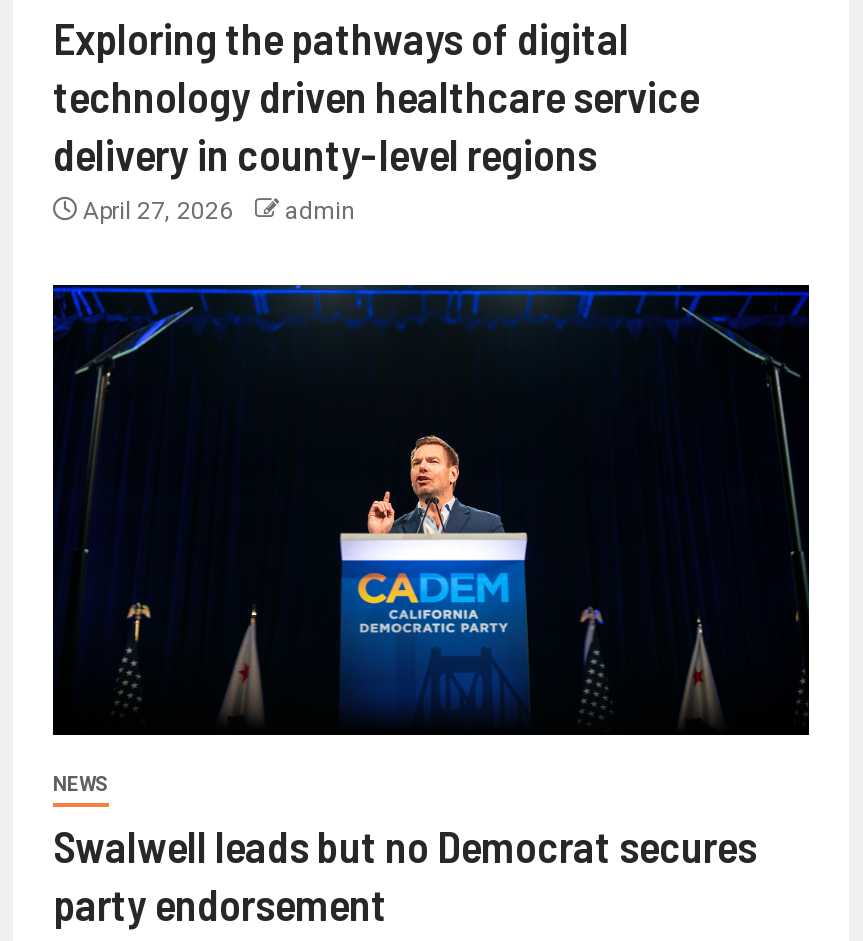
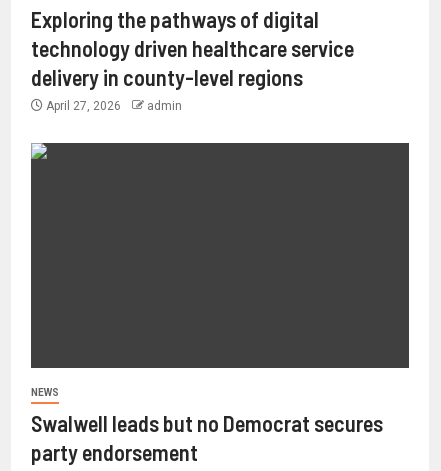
- [image]
